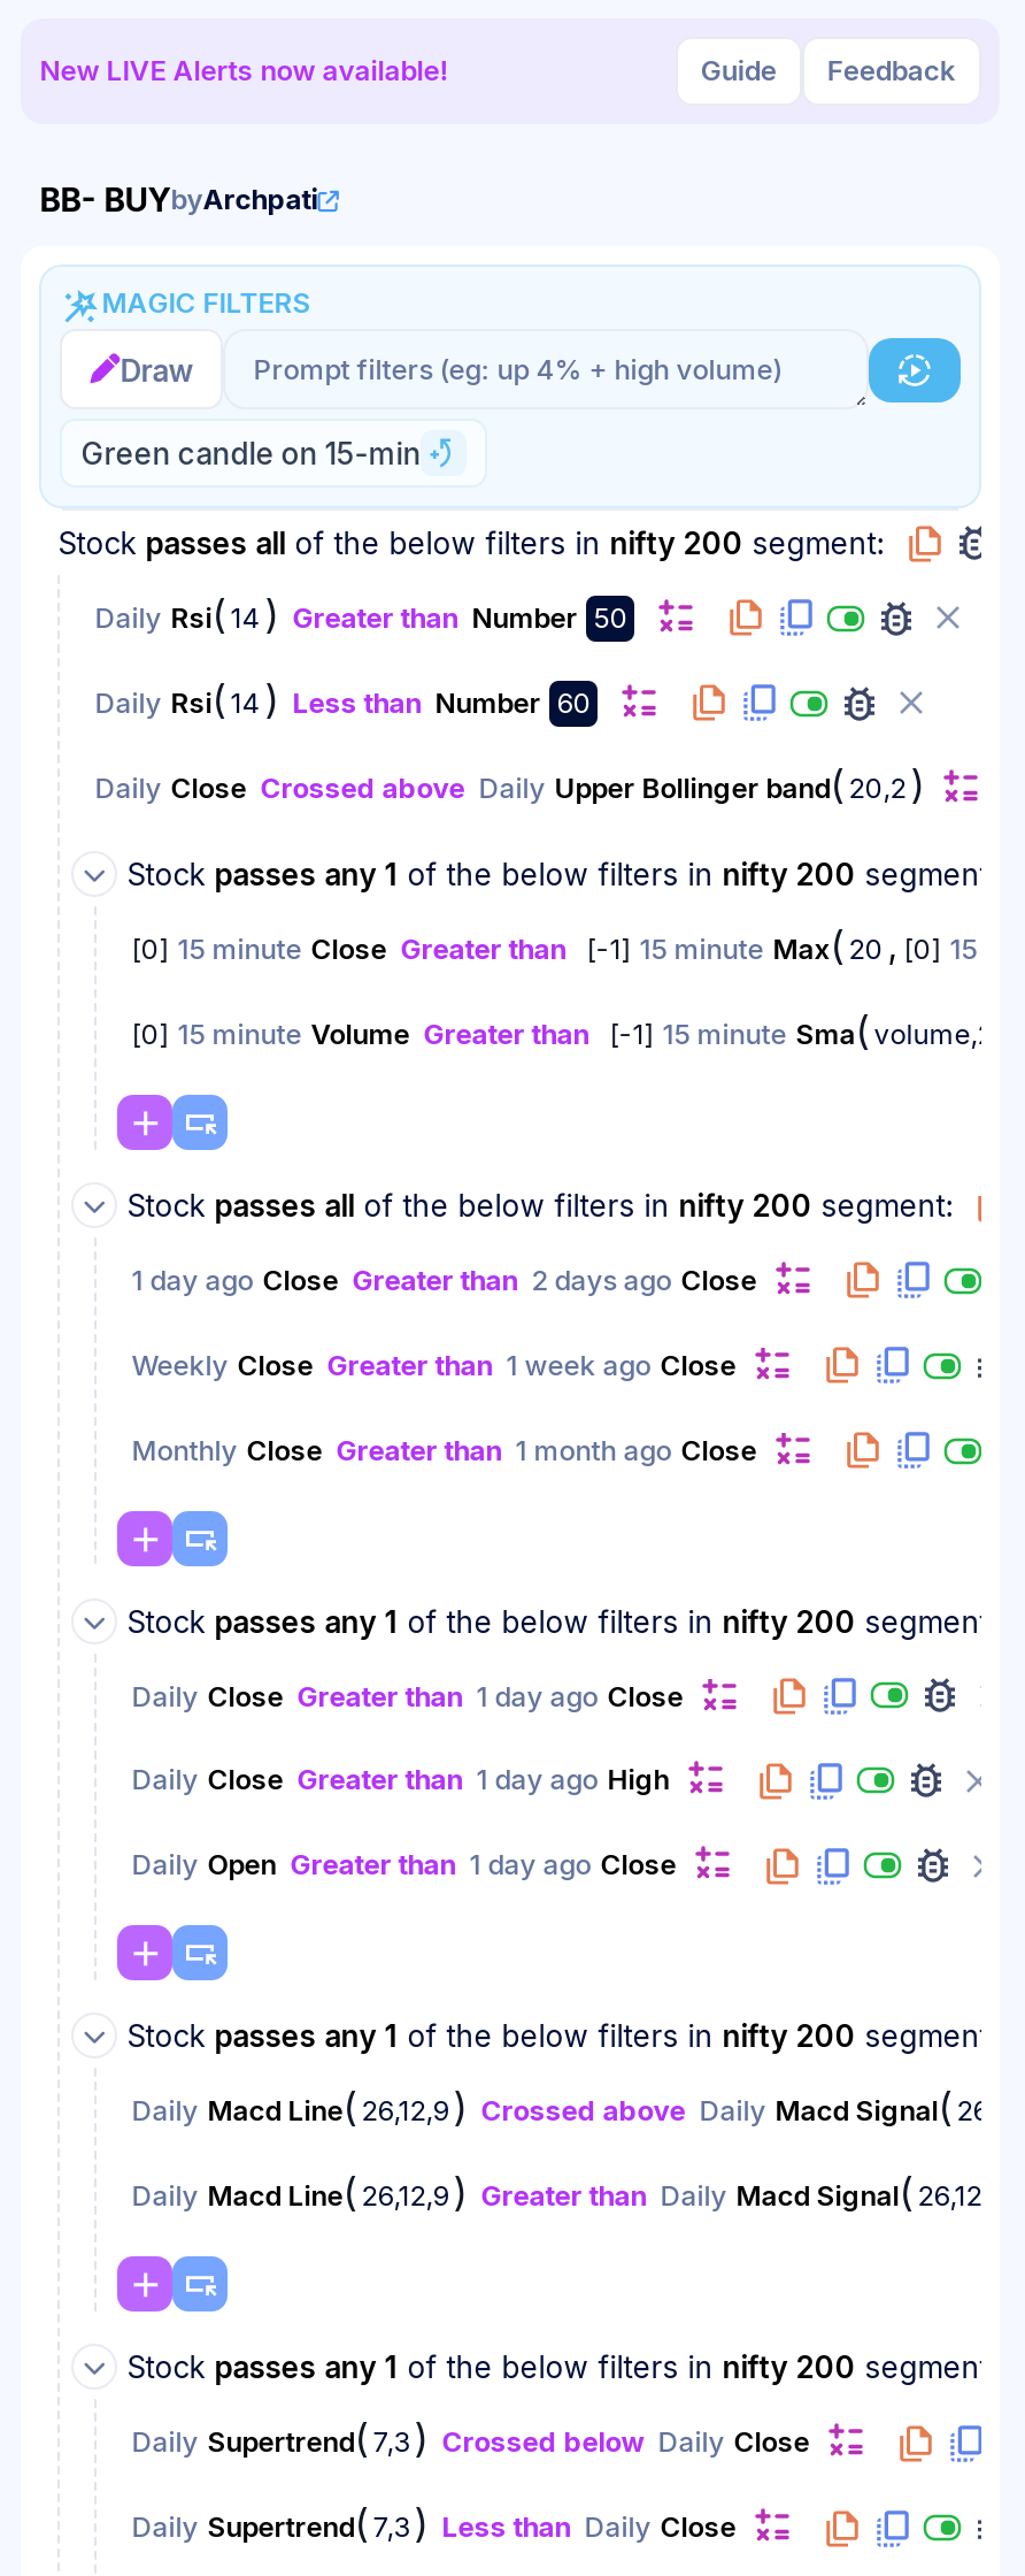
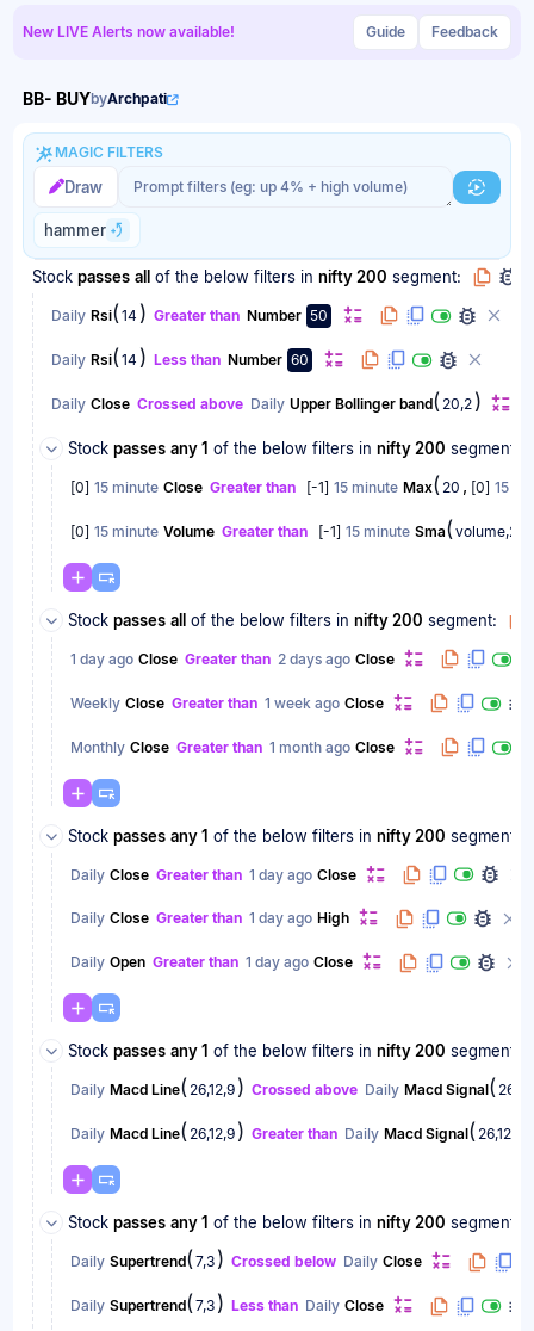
- Green candle on 15-min
+ hammer
